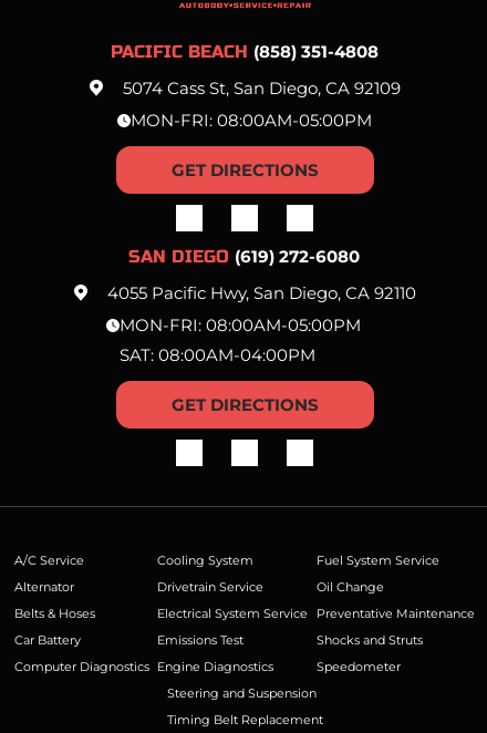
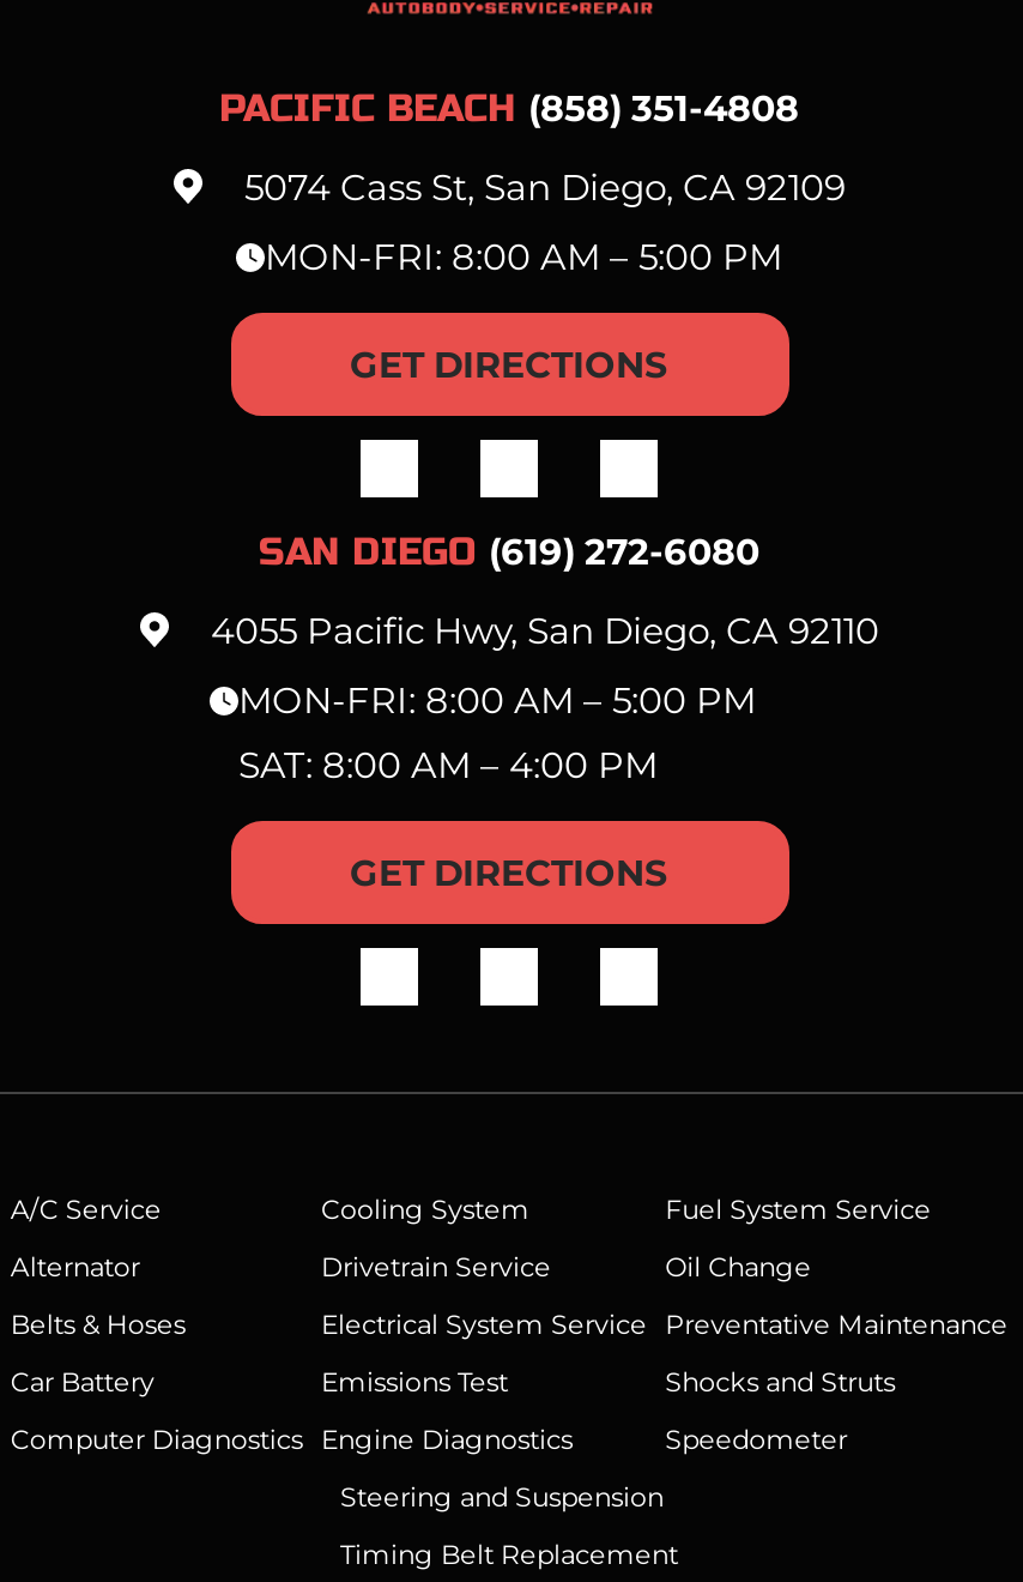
- MON-FRI: 08:00AM-05:00PM
+ MON-FRI: 8:00 AM – 5:00 PM

- MON-FRI: 08:00AM-05:00PM
- SAT: 08:00AM-04:00PM
+ MON-FRI: 8:00 AM – 5:00 PM
+ SAT: 8:00 AM – 4:00 PM
